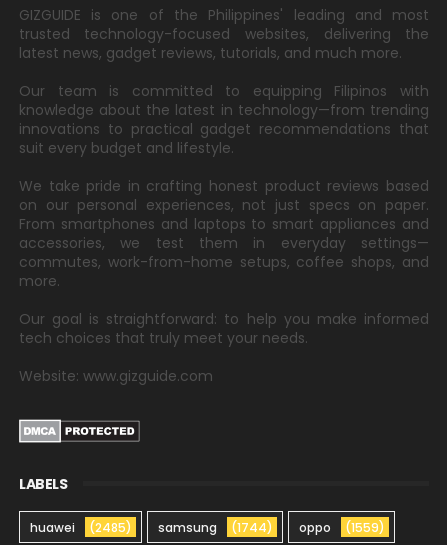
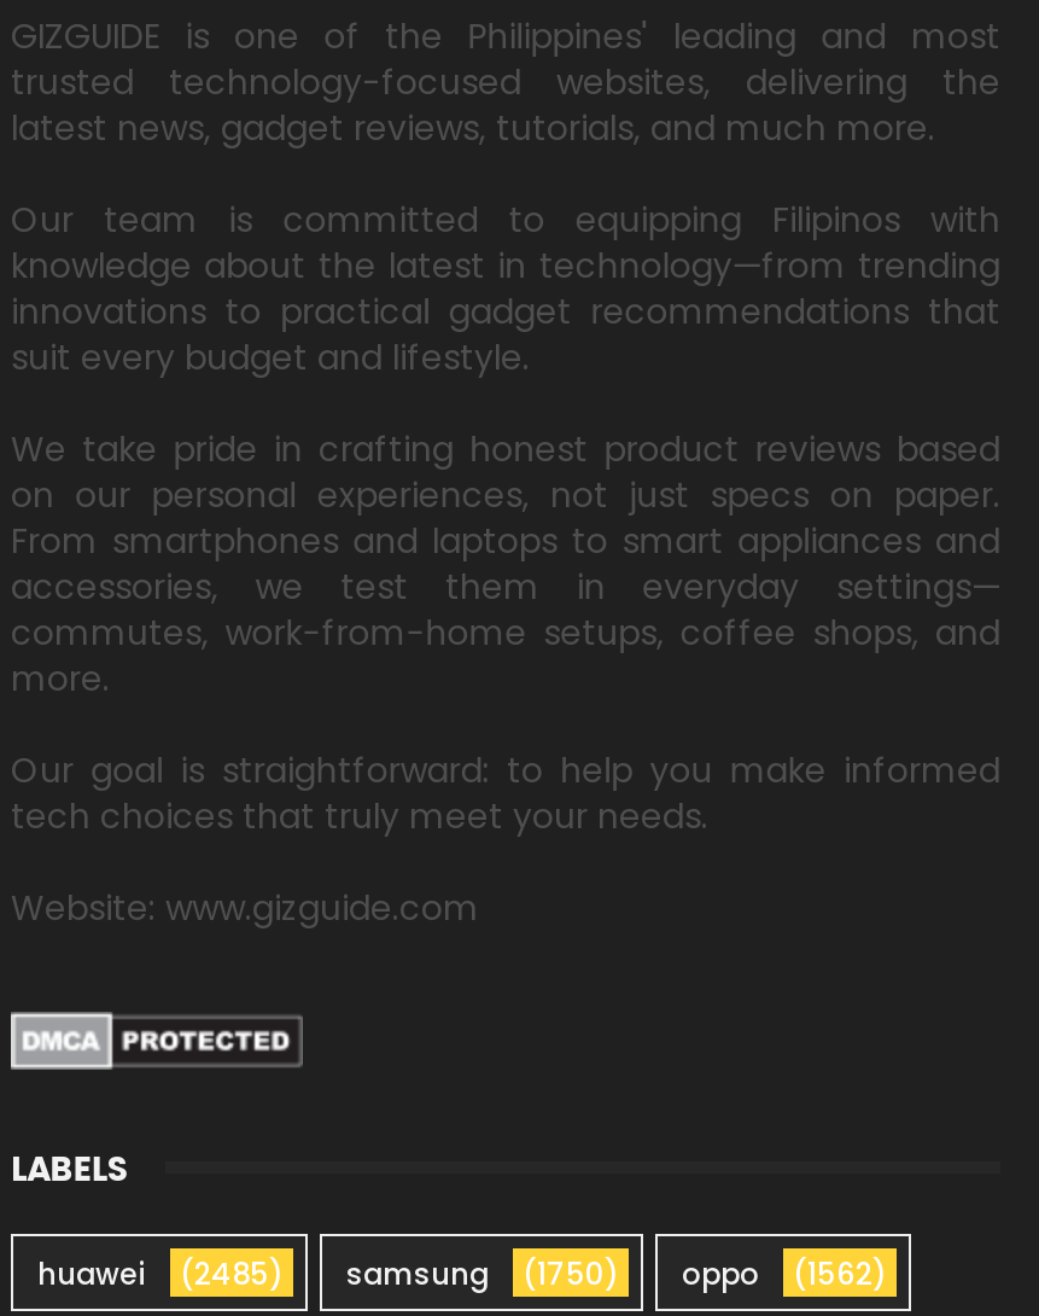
- (1744)
+ (1750)

- (1559)
+ (1562)
